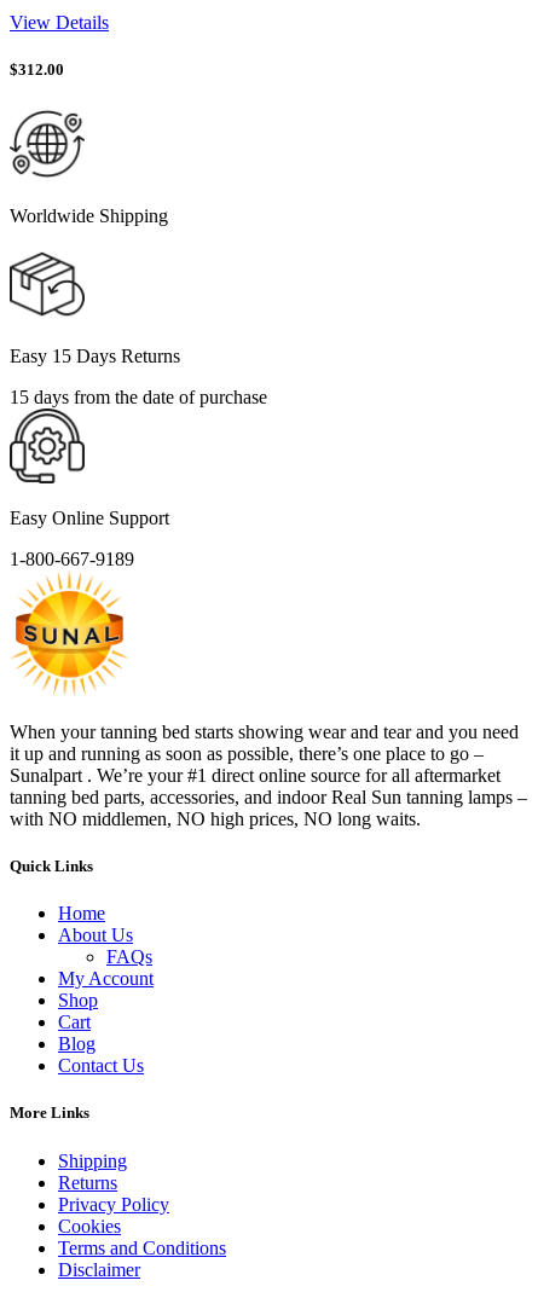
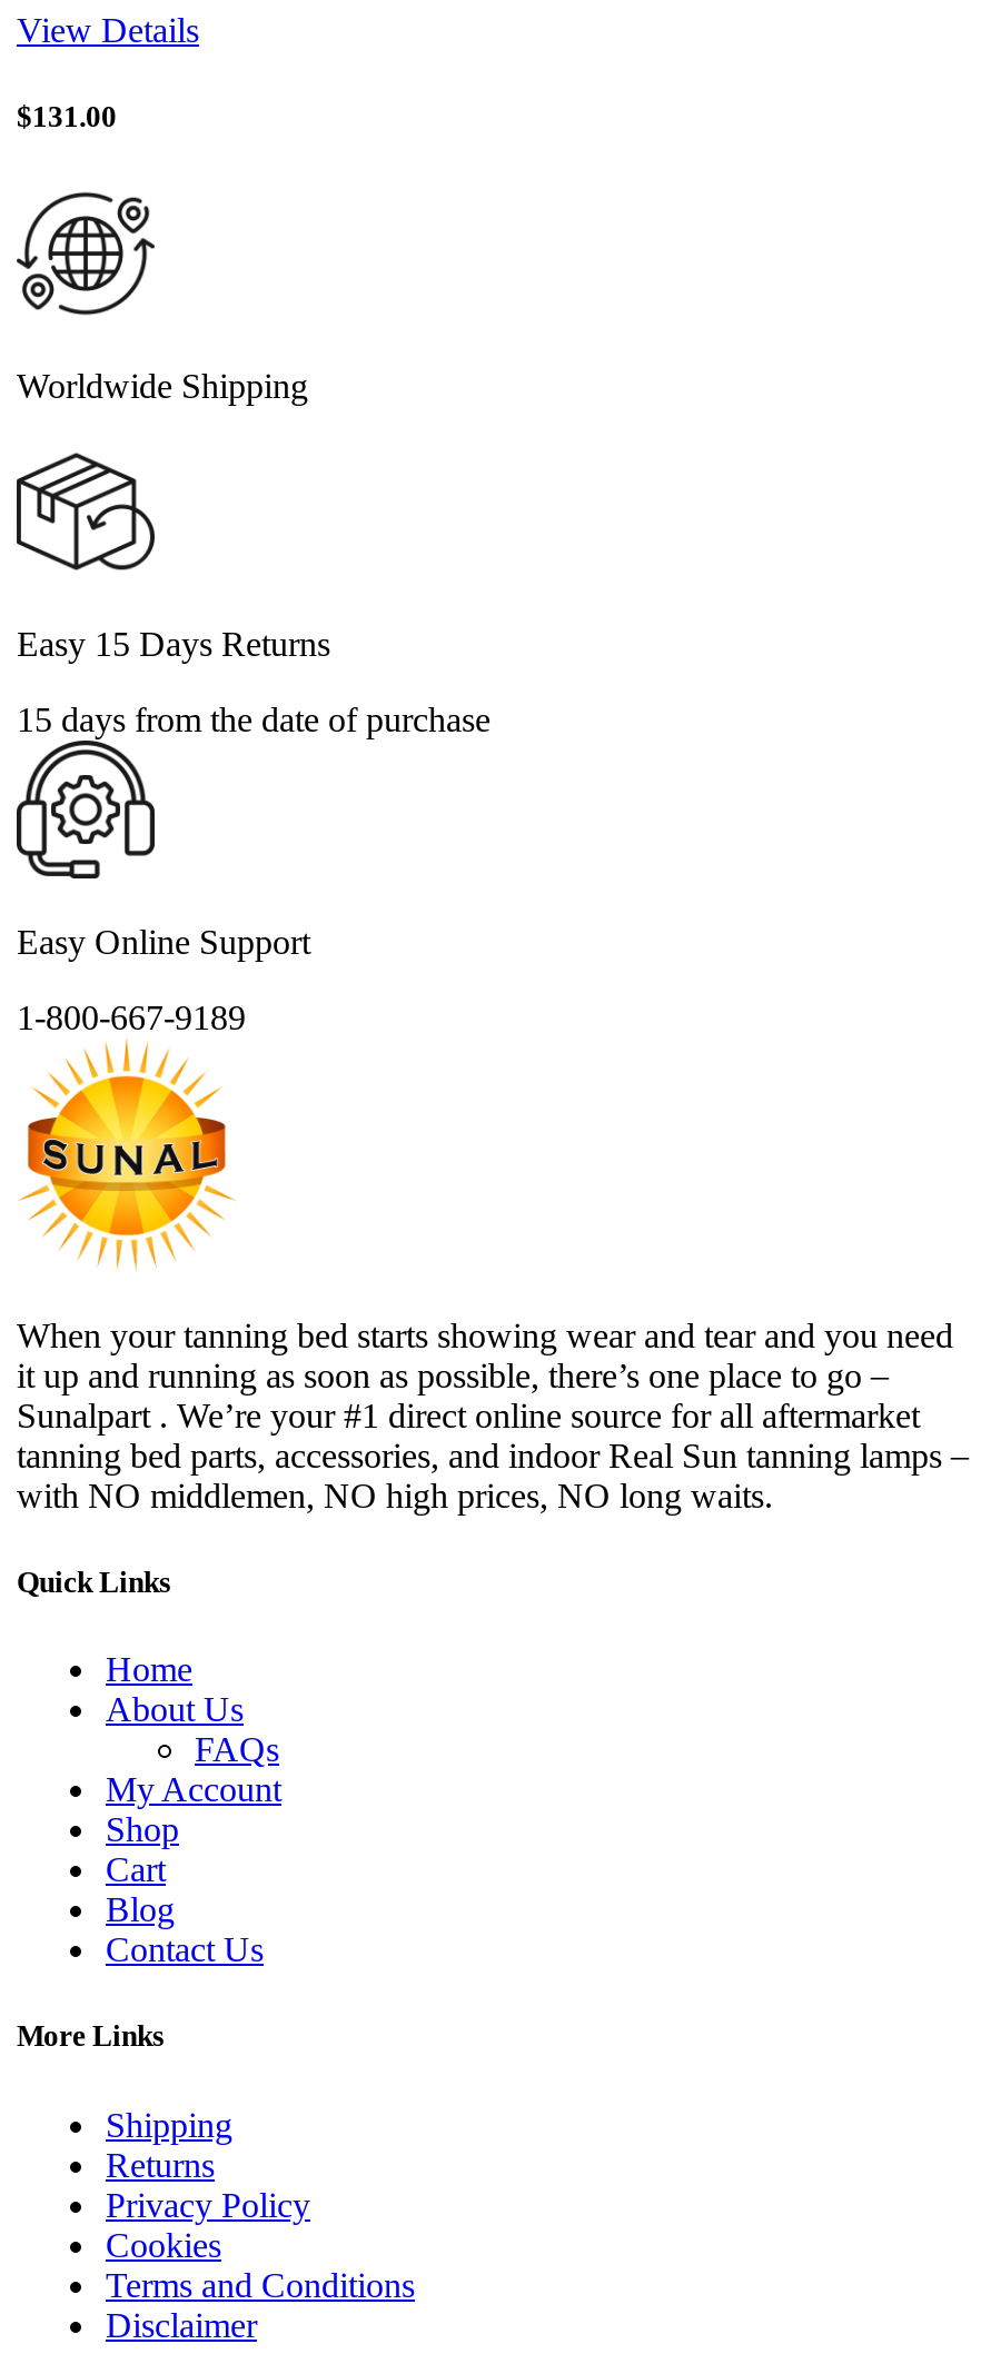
- $312.00
+ $131.00
